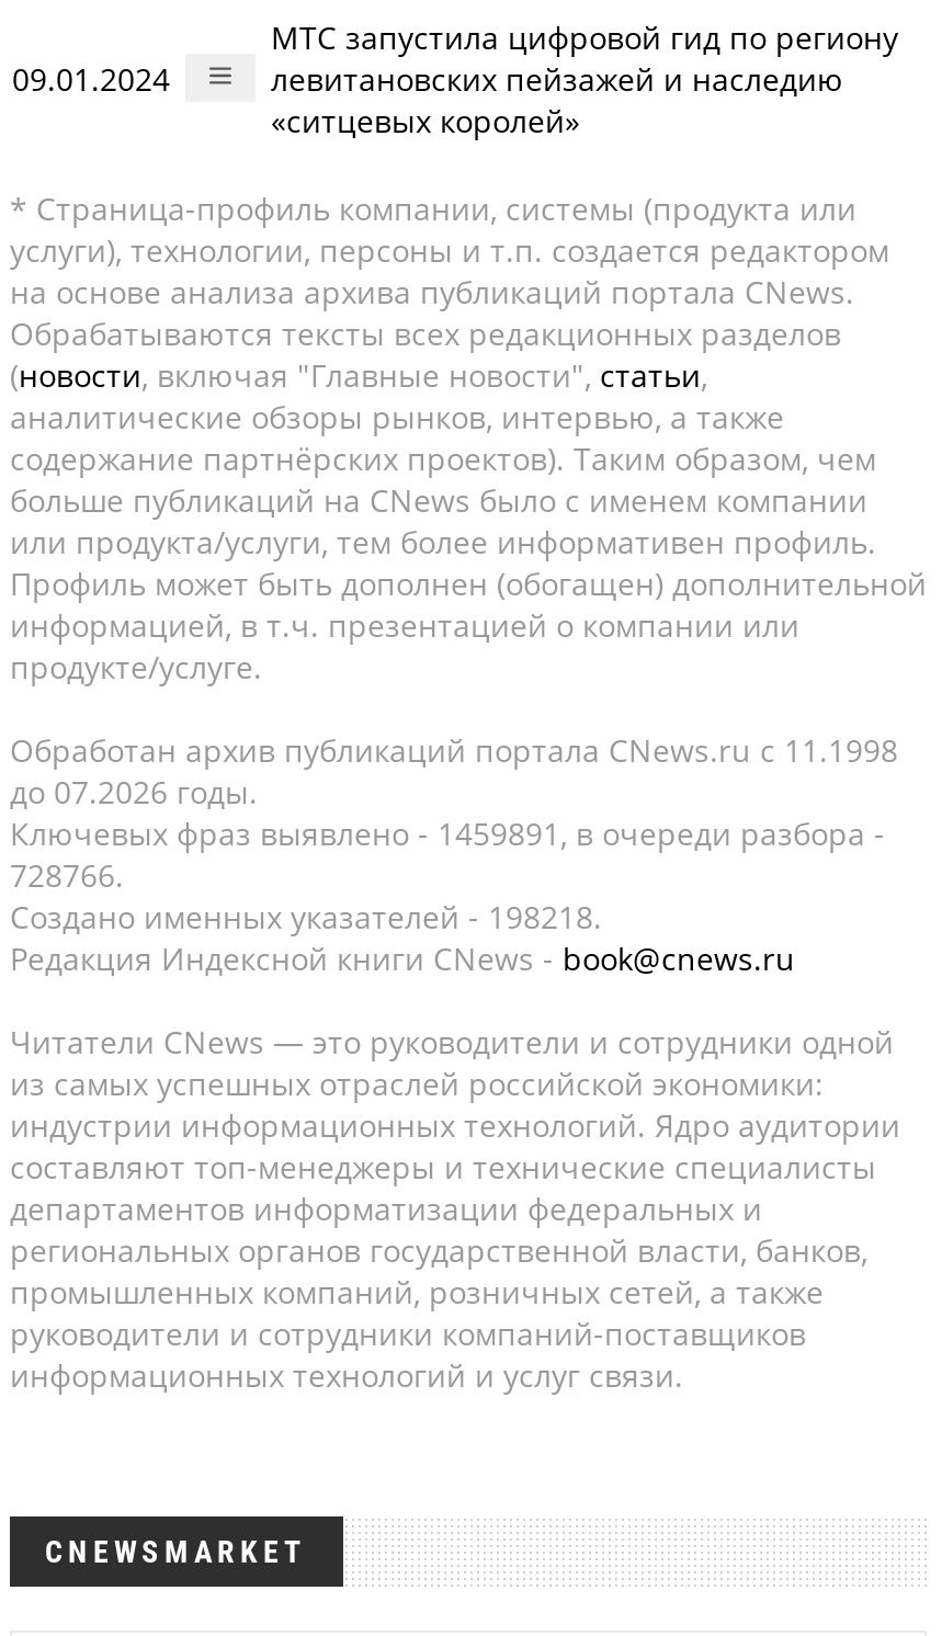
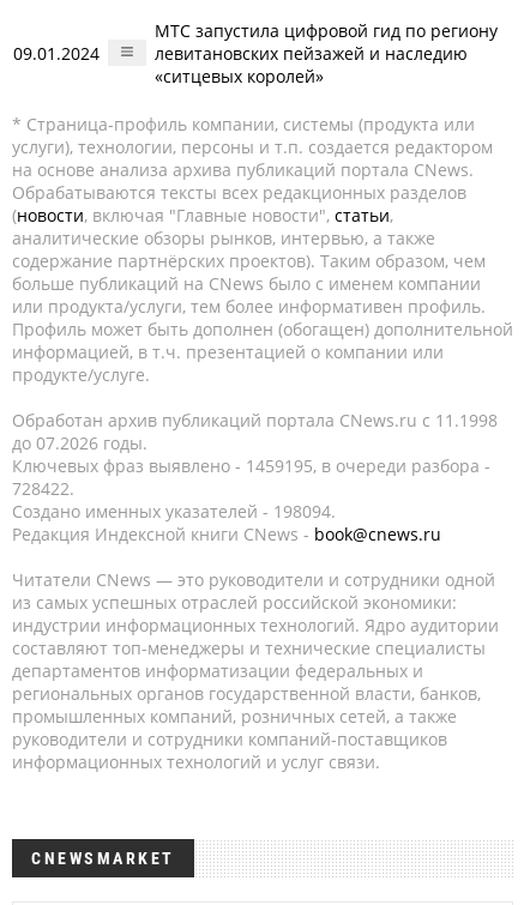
- Ключевых фраз выявлено - 1459891, в очереди разбора -
+ Ключевых фраз выявлено - 1459195, в очереди разбора -

- 728766.
+ 728422.

- Создано именных указателей - 198218.
+ Создано именных указателей - 198094.
